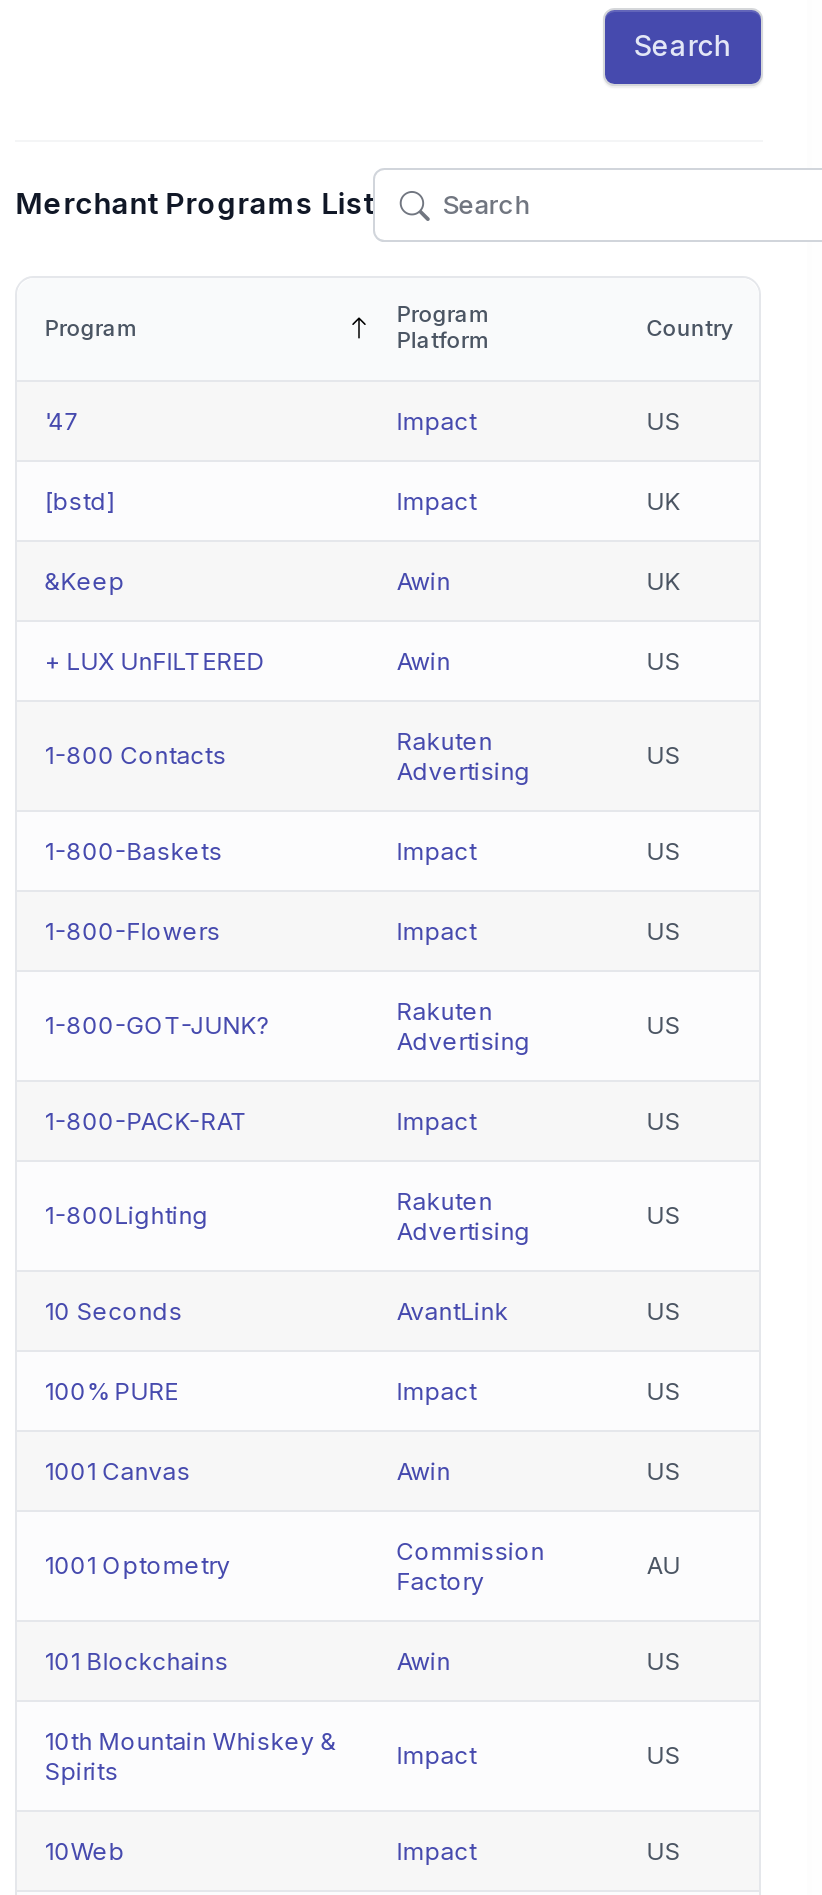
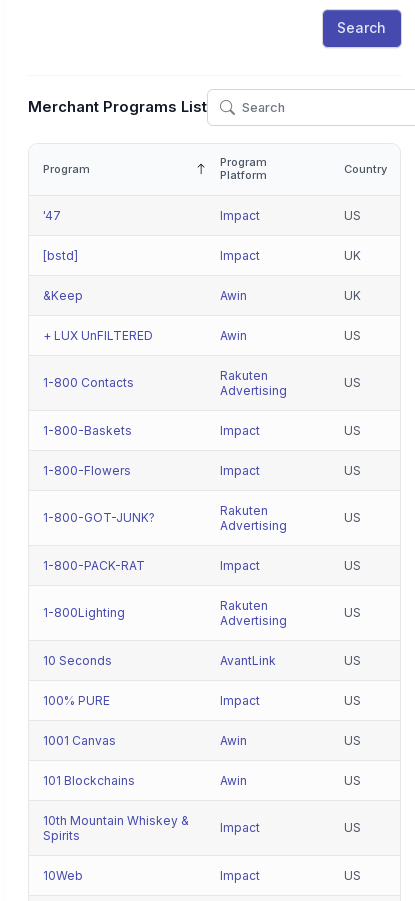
- 1001 Optometry
- Commission
- Factory

- AU
